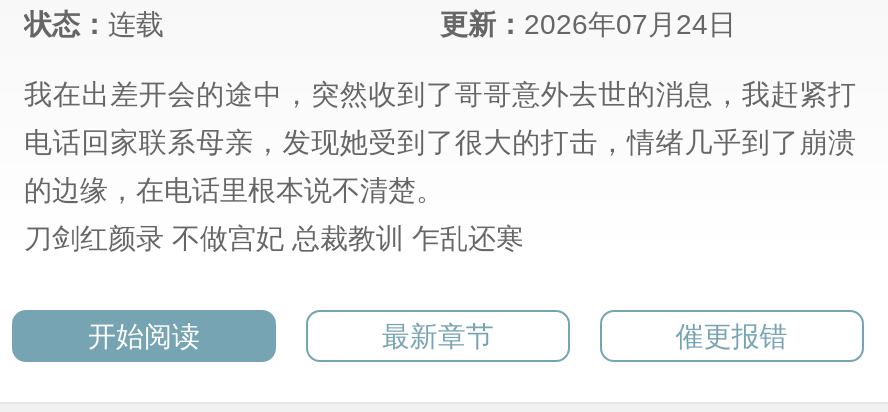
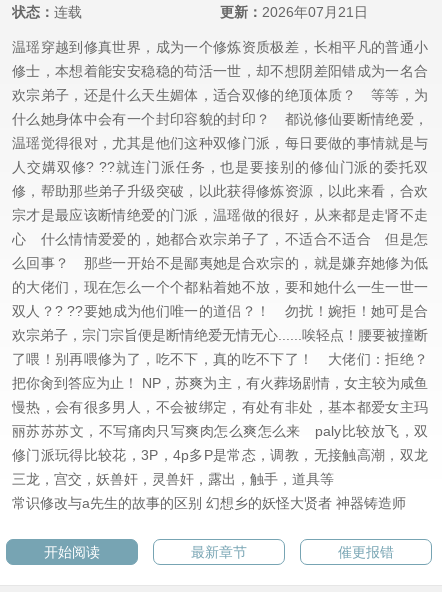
- 更新：2026年07月24日
- 我在出差开会的途中，突然收到了哥哥意外去世的消息，我赶紧打
- 电话回家联系母亲，发现她受到了很大的打击，情绪几乎到了崩溃
- 的边缘，在电话里根本说不清楚。
- 刀剑红颜录 不做宫妃 总裁教训 乍乱还寒
+ 更新：2026年07月21日
+ 温瑶穿越到修真世界，成为一个修炼资质极差，长相平凡的普通小
+ 修士，本想着能安安稳稳的苟活一世，却不想阴差阳错成为一名合
+ 欢宗弟子，还是什么天生媚体，适合双修的绝顶体质？ 等等，为
+ 什么她身体中会有一个封印容貌的封印？ 都说修仙要断情绝爱，
+ 温瑶觉得很对，尤其是他们这种双修门派，每日要做的事情就是与
+ 人交媾双修? ??就连门派任务，也是要接别的修仙门派的委托双
+ 修，帮助那些弟子升级突破，以此获得修炼资源，以此来看，合欢
+ 宗才是最应该断情绝爱的门派，温瑶做的很好，从来都是走肾不走
+ 心 什么情情爱爱的，她都合欢宗弟子了，不适合不适合 但是怎
+ 么回事？ 那些一开始不是鄙夷她是合欢宗的，就是嫌弃她修为低
+ 的大佬们，现在怎么一个个都粘着她不放，要和她什么一生一世一
+ 双人？? ??要她成为他们唯一的道侣？！ 勿扰！婉拒！她可是合
+ 欢宗弟子，宗门宗旨便是断情绝爱无情无心......唉轻点！腰要被撞断
+ 了喂！别再喂修为了，吃不下，真的吃不下了！ 大佬们：拒绝？
+ 把你肏到答应为止！ NP，苏爽为主，有火葬场剧情，女主较为咸鱼
+ 慢热，会有很多男人，不会被绑定，有处有非处，基本都爱女主玛
+ 丽苏苏苏文，不写痛肉只写爽肉怎么爽怎么来 paly比较放飞，双
+ 修门派玩得比较花，3P，4p多P是常态，调教，无接触高潮，双龙
+ 三龙，宫交，妖兽奸，灵兽奸，露出，触手，道具等
+ 常识修改与a先生的故事的区别 幻想乡的妖怪大贤者 神器铸造师
